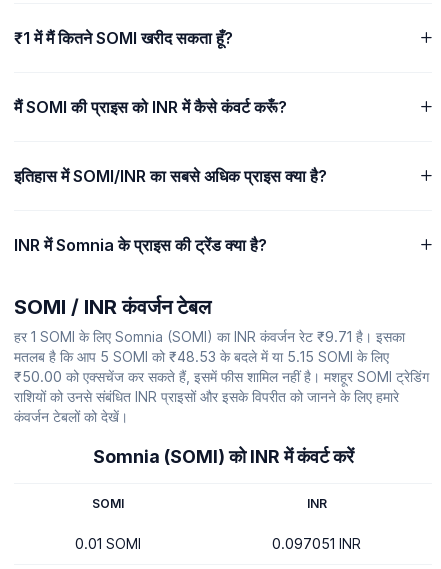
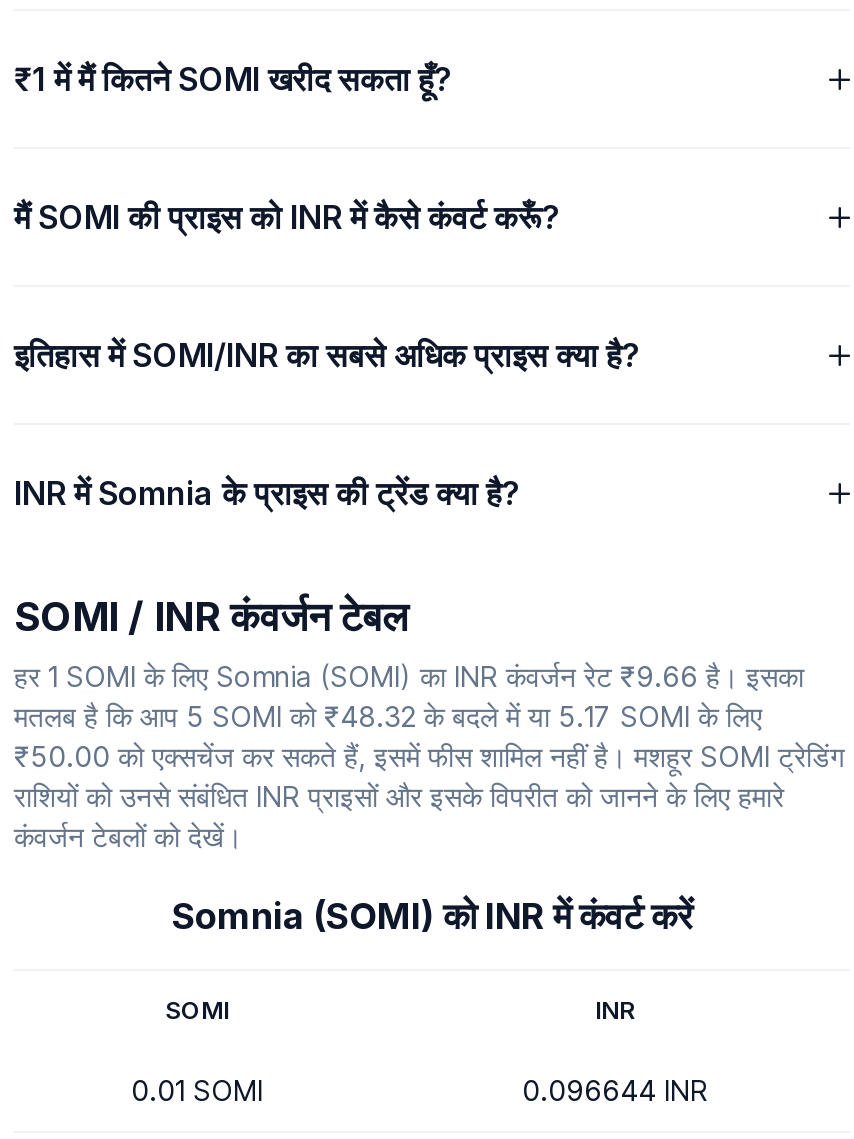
- हर 1 SOMI के लिए Somnia (SOMI) का INR कंवर्जन रेट ₹9.71 है। इसका
+ हर 1 SOMI के लिए Somnia (SOMI) का INR कंवर्जन रेट ₹9.66 है। इसका

- मतलब है कि आप 5 SOMI को ₹48.53 के बदले में या 5.15 SOMI के लिए
+ मतलब है कि आप 5 SOMI को ₹48.32 के बदले में या 5.17 SOMI के लिए

- 0.097051 INR
+ 0.096644 INR
